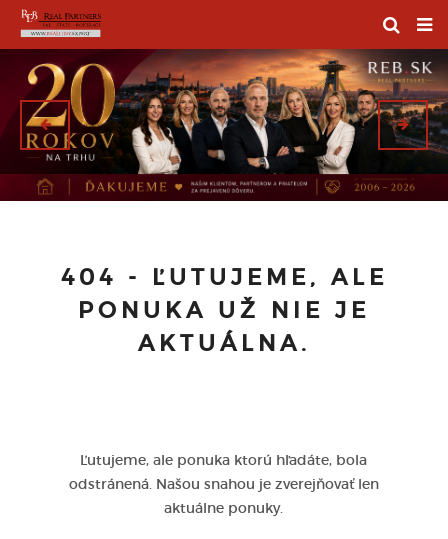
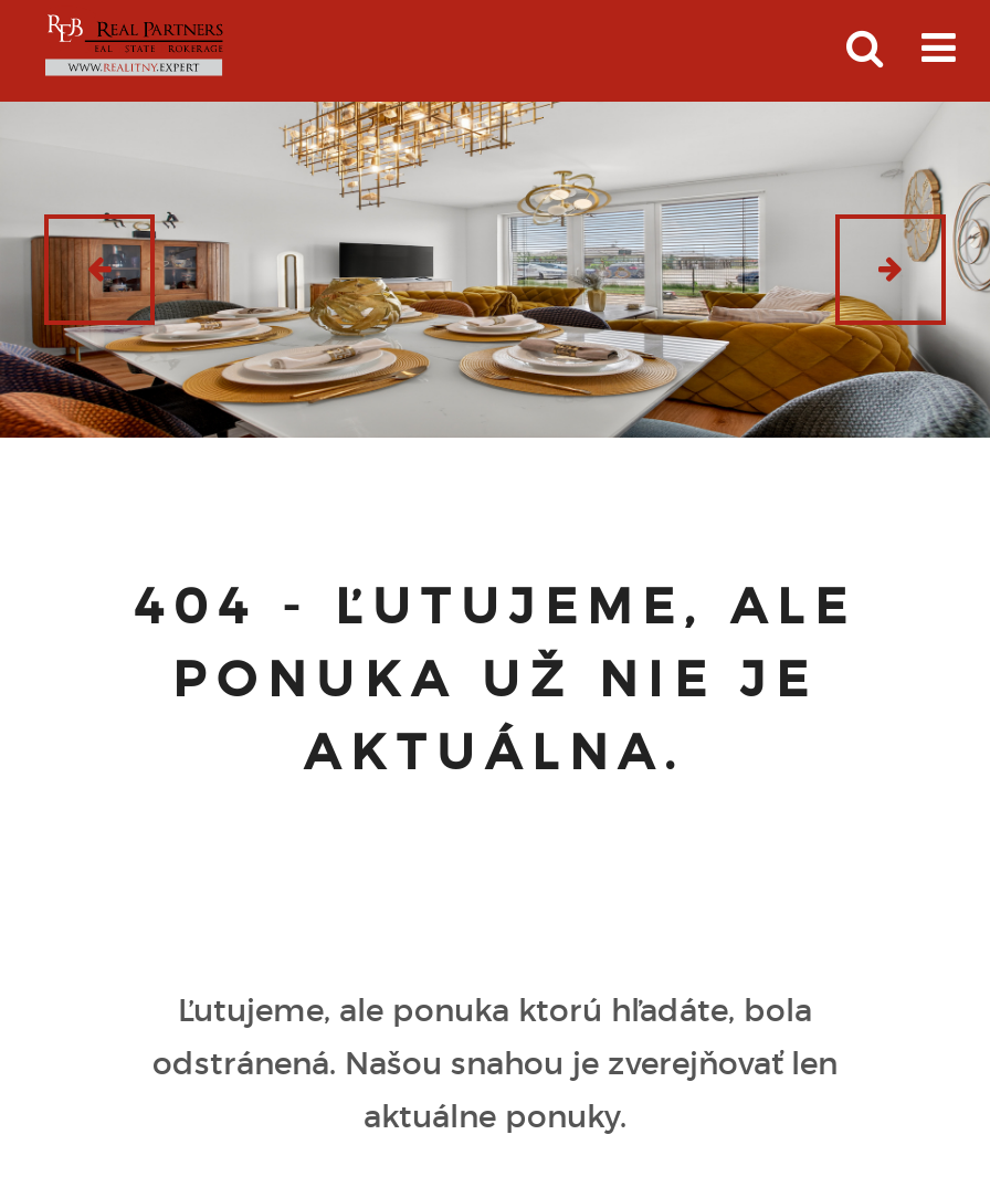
- [image]
+ [image]
